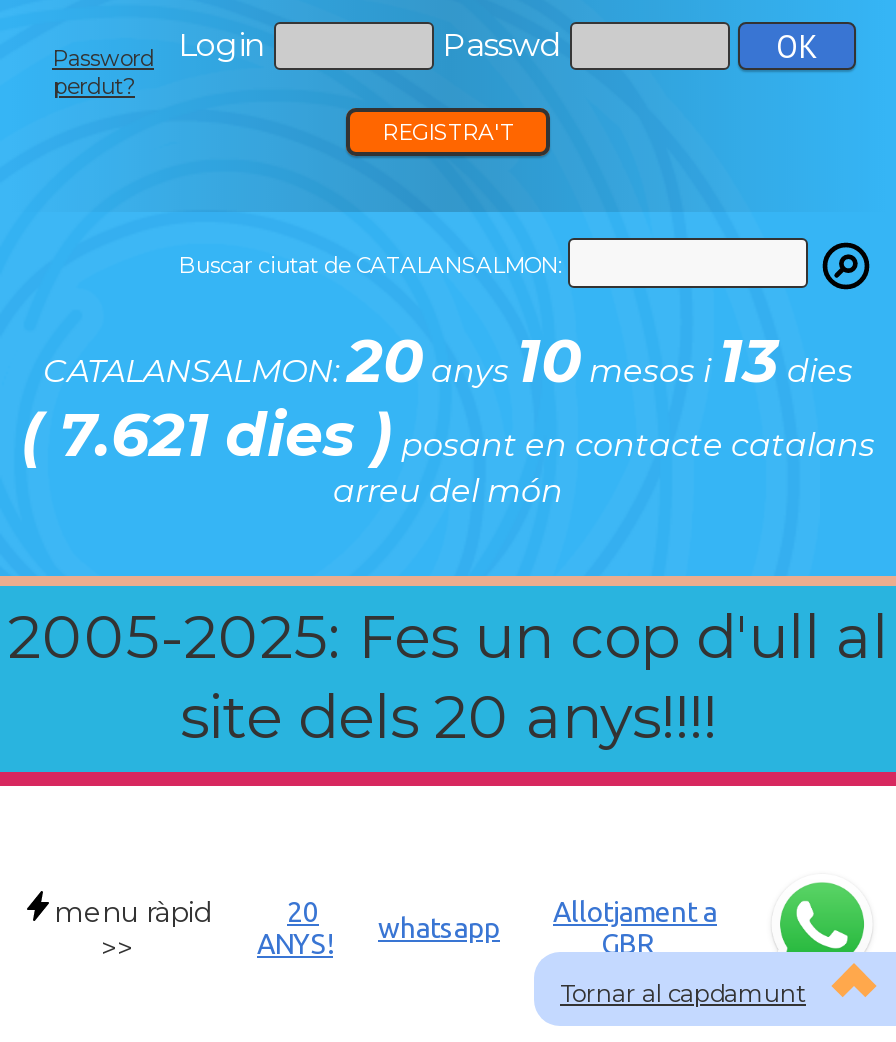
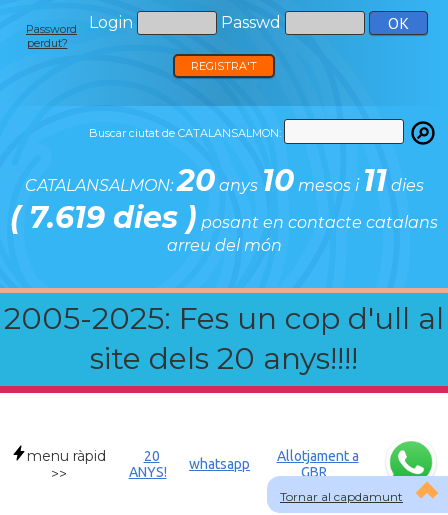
- CATALANSALMON:20anys 10mesos i13dies
+ CATALANSALMON:20anys 10mesos i11dies

- ( 7.621 dies )posant en contacte catalans
+ ( 7.619 dies )posant en contacte catalans
